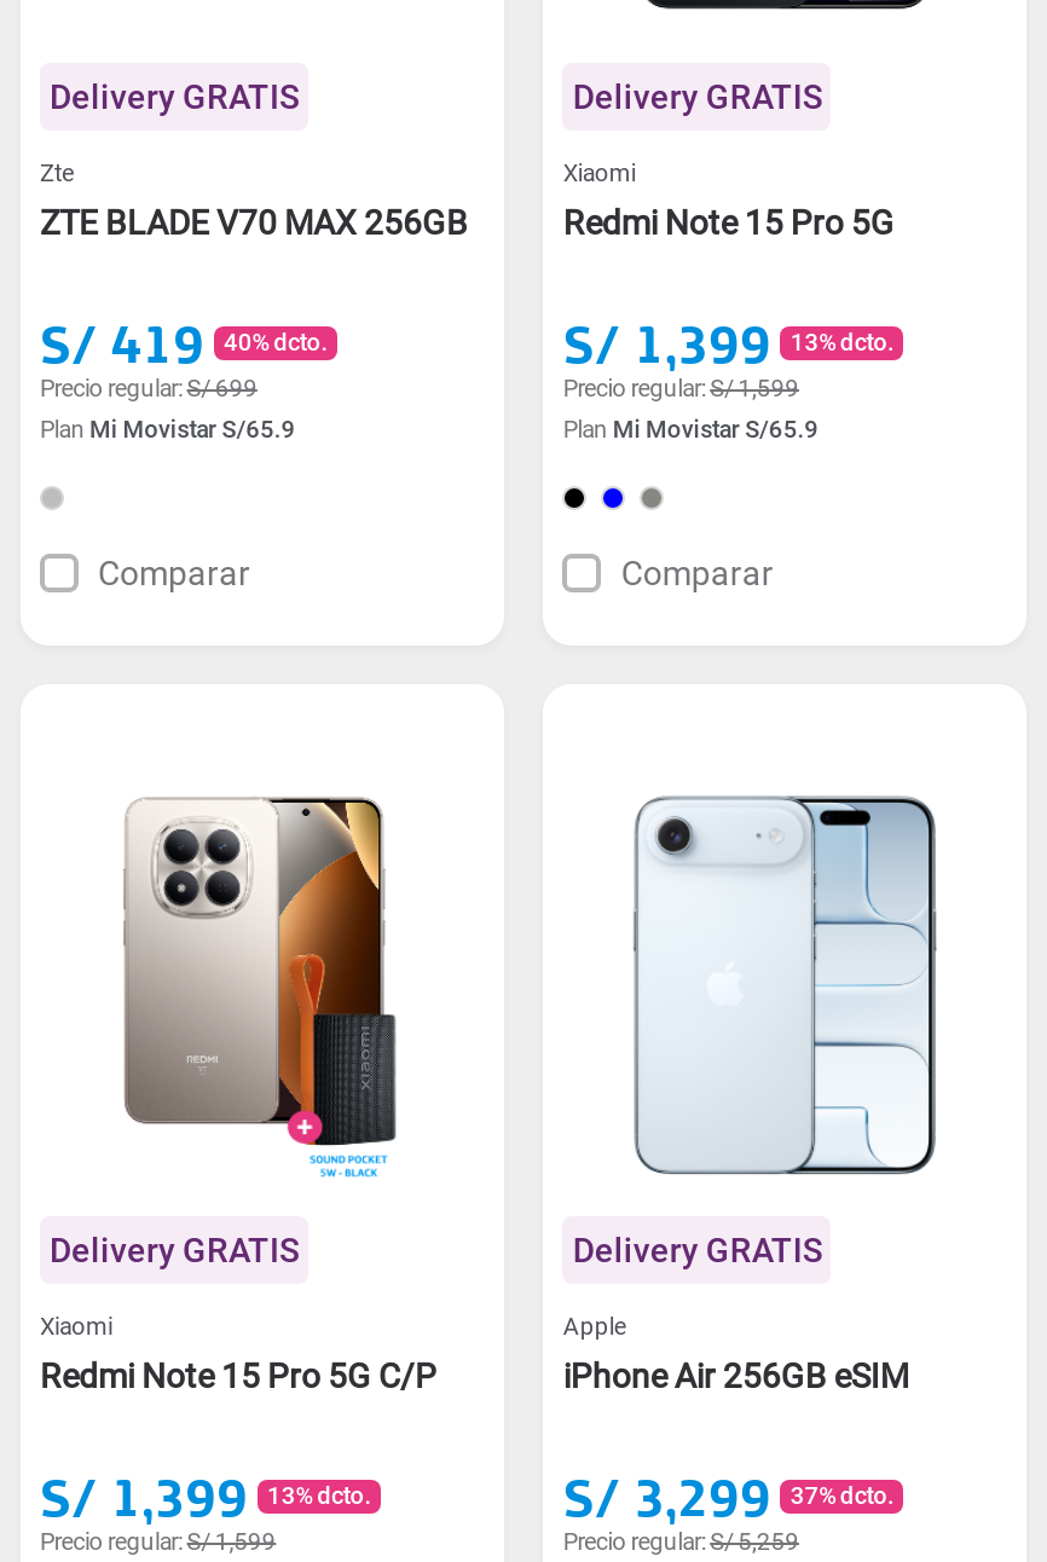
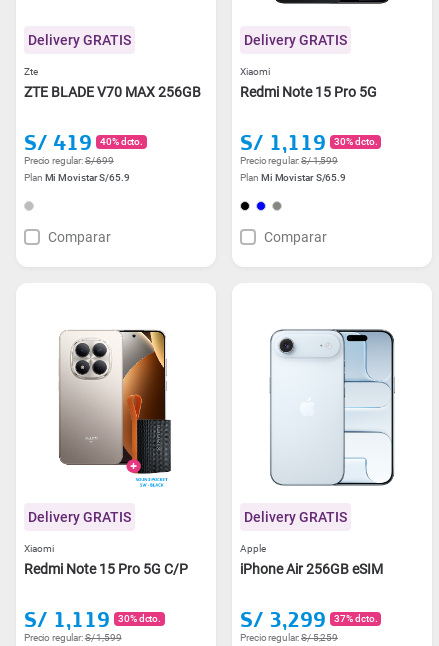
- S/ 1,399
+ S/ 1,119

- 13% dcto.
+ 30% dcto.

- S/ 1,399
+ S/ 1,119

- 13% dcto.
+ 30% dcto.
